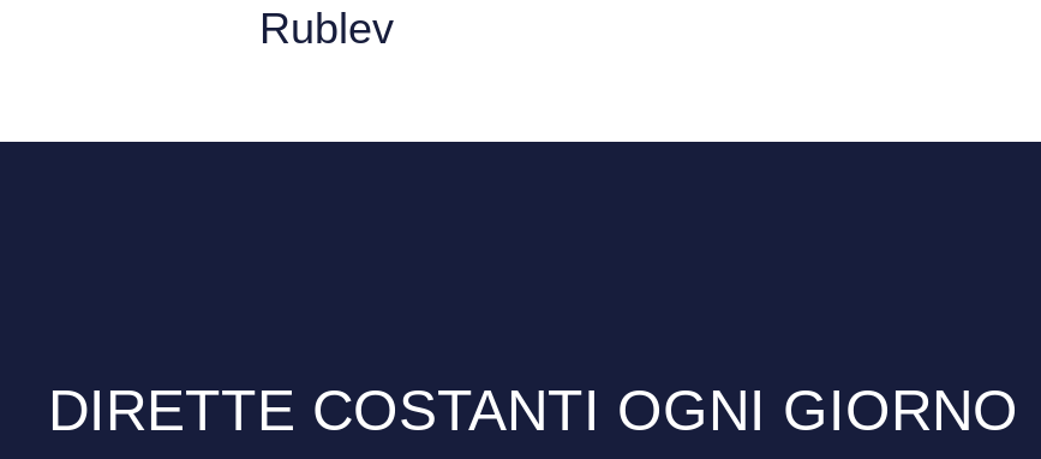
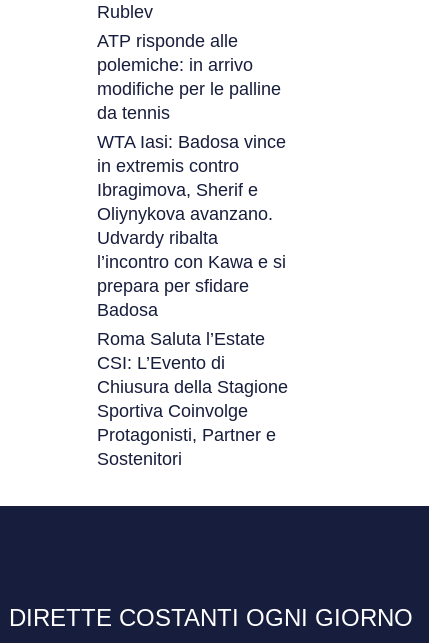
+ ATP risponde alle
+ polemiche: in arrivo
+ modifiche per le palline
+ da tennis
+ WTA Iasi: Badosa vince
+ in extremis contro
+ Ibragimova, Sherif e
+ Oliynykova avanzano.
+ Udvardy ribalta
+ l’incontro con Kawa e si
+ prepara per sfidare
+ Badosa
+ Roma Saluta l’Estate
+ CSI: L’Evento di
+ Chiusura della Stagione
+ Sportiva Coinvolge
+ Protagonisti, Partner e
+ Sostenitori
